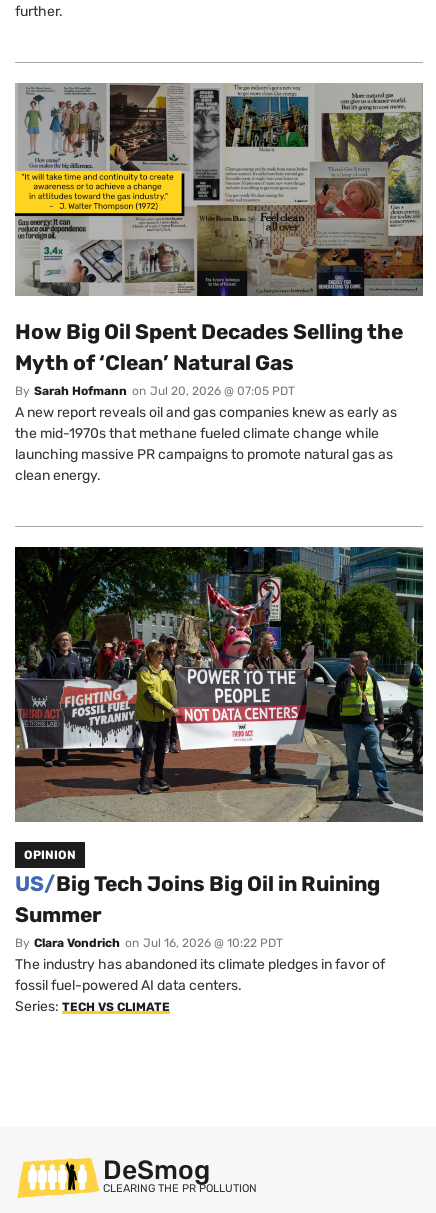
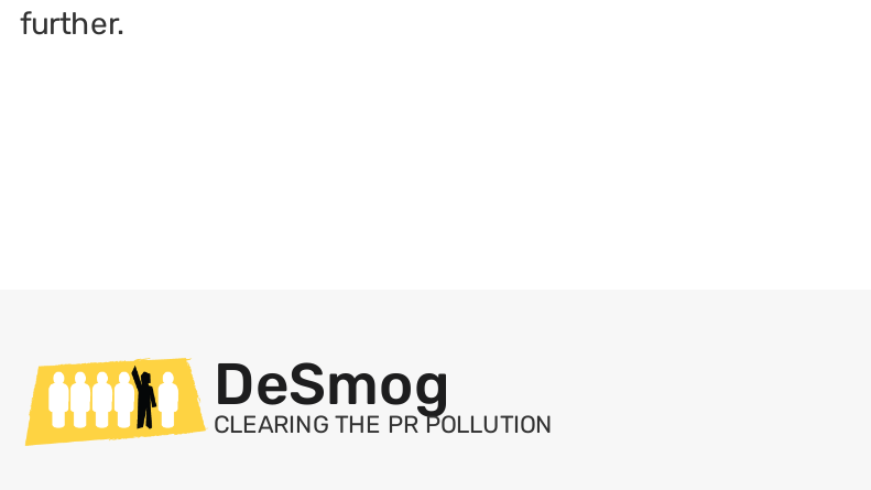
- [image]
- How Big Oil Spent Decades Selling the
- Myth of ‘Clean’ Natural Gas
- By Sarah Hofmann on Jul 20, 2026 @ 07:05 PDT
- A new report reveals oil and gas companies knew as early as
- the mid-1970s that methane fueled climate change while
- launching massive PR campaigns to promote natural gas as
- clean energy.

- [image]
- OPINION
- US/Big Tech Joins Big Oil in Ruining
- Summer
- By Clara Vondrich on Jul 16, 2026 @ 10:22 PDT
- The industry has abandoned its climate pledges in favor of
- fossil fuel-powered AI data centers.
- Series: TECH VS CLIMATE
